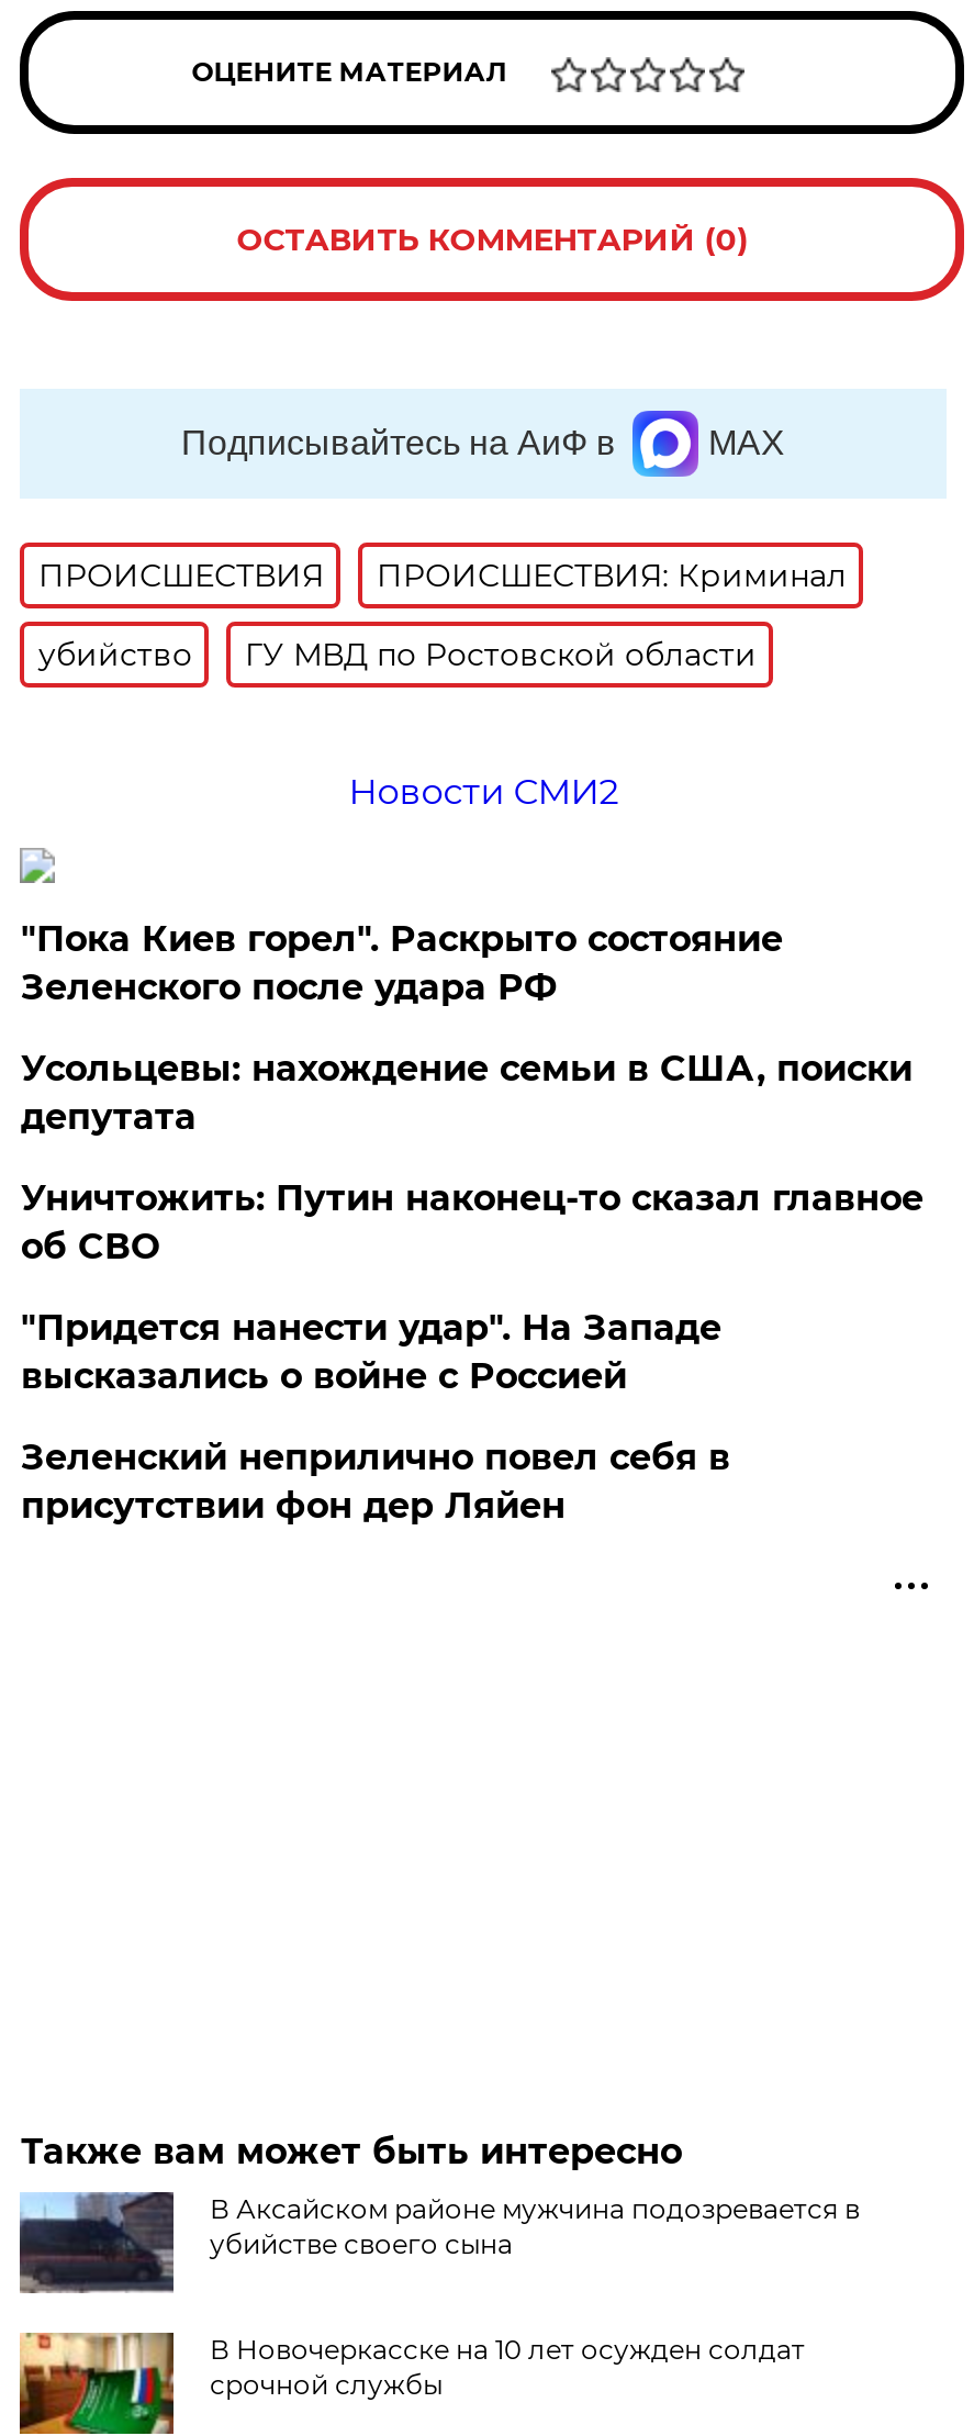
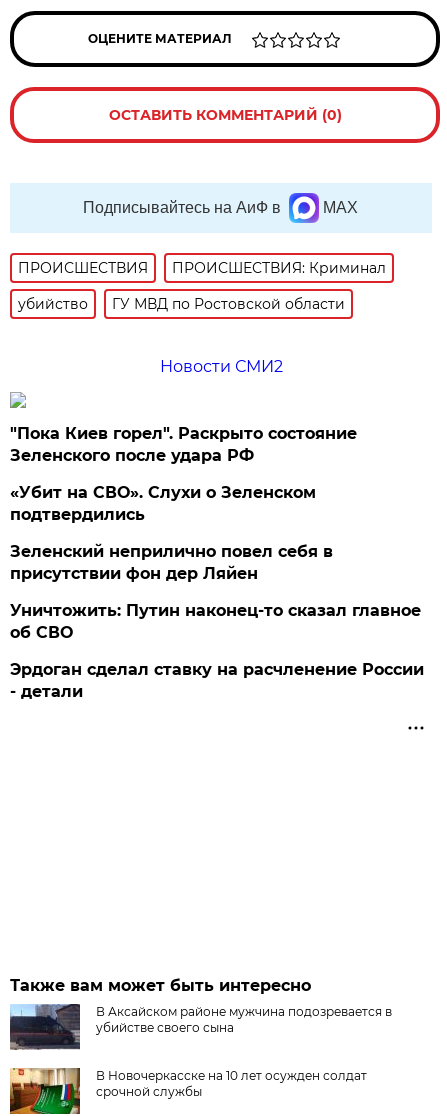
- Усольцевы: нахождение семьи в США, поиски
- депутата
- "Придется нанести удар". На Западе
- высказались о войне с Россией
+ «Убит на СВО». Слухи о Зеленском
+ подтвердились

moved down: Уничтожить: Путин наконец-то сказал главное | об СВО

moved up: Зеленский неприлично повел cебя в | присутствии фон дер Ляйен

+ Эрдоган сделал ставку на расчленение России
+ - детали
